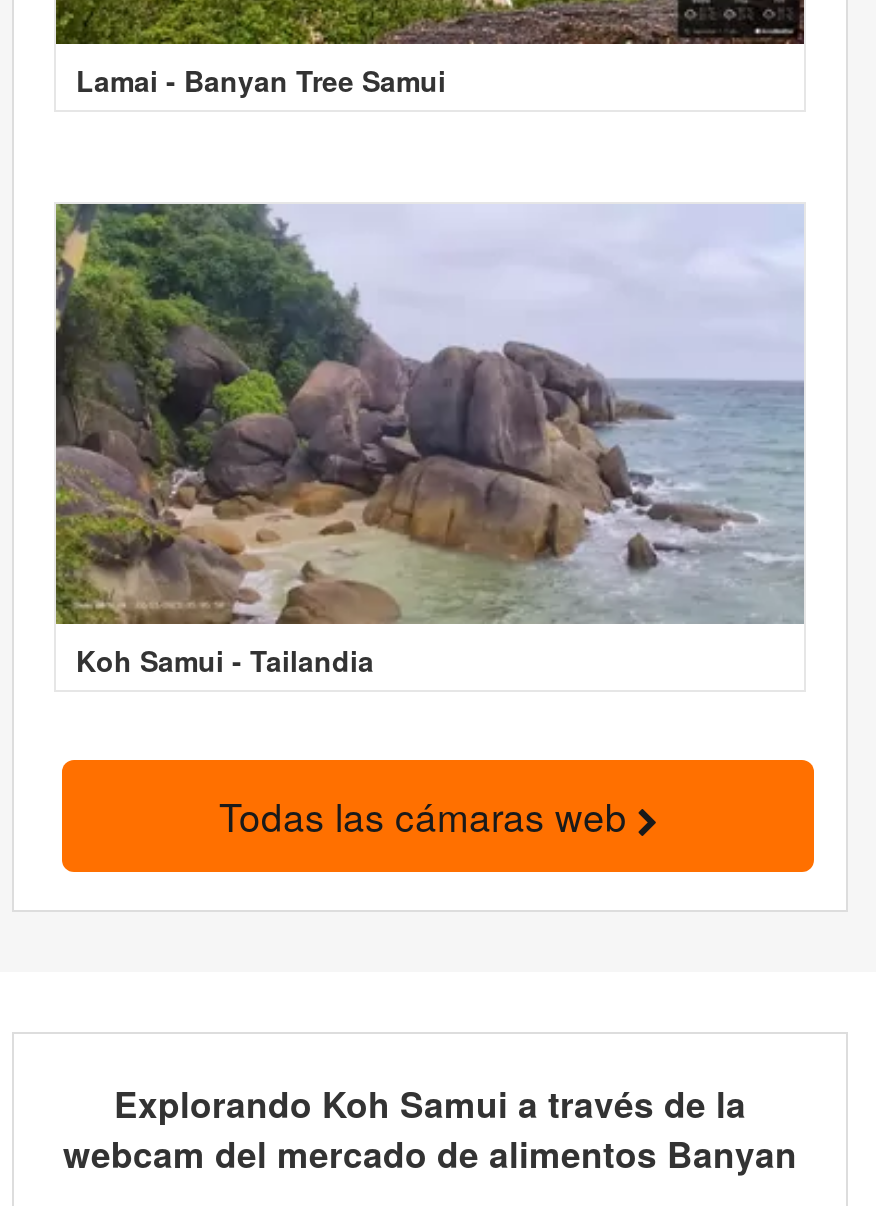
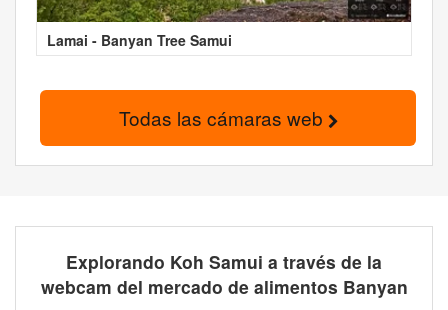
- [image]
- Koh Samui - Tailandia
